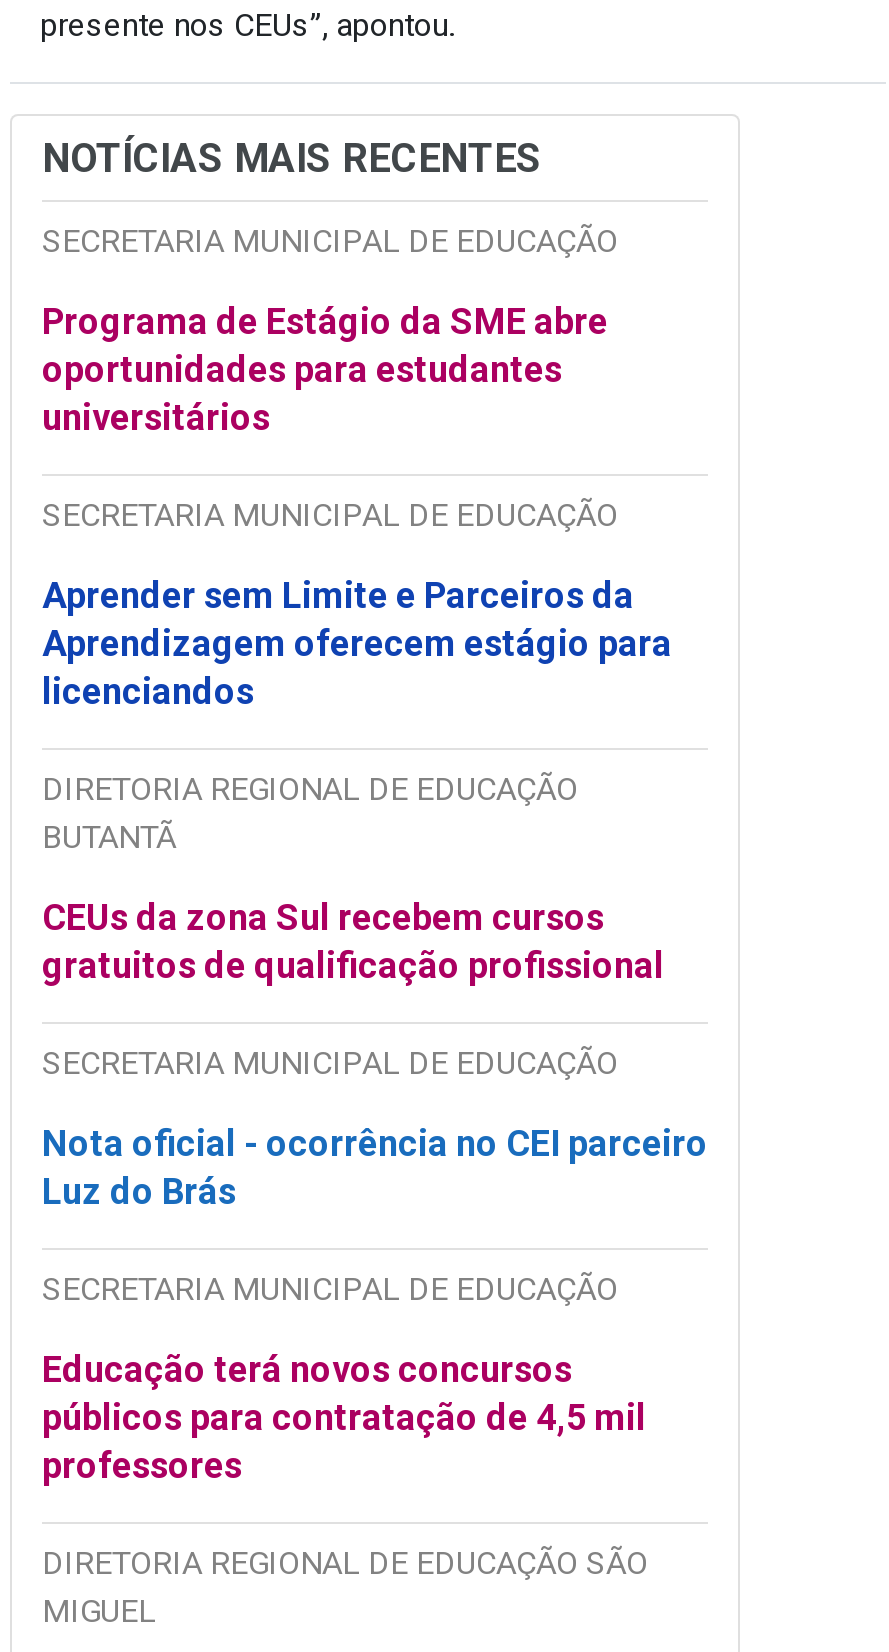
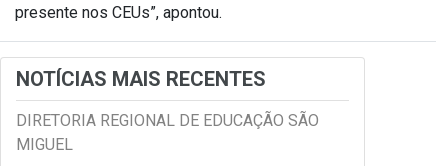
- SECRETARIA MUNICIPAL DE EDUCAÇÃO
- Programa de Estágio da SME abre
- oportunidades para estudantes
- universitários
- SECRETARIA MUNICIPAL DE EDUCAÇÃO
- Aprender sem Limite e Parceiros da
- Aprendizagem oferecem estágio para
- licenciandos
- DIRETORIA REGIONAL DE EDUCAÇÃO
- BUTANTÃ
- CEUs da zona Sul recebem cursos
- gratuitos de qualificação profissional
- SECRETARIA MUNICIPAL DE EDUCAÇÃO
- Nota oficial - ocorrência no CEI parceiro
- Luz do Brás
- SECRETARIA MUNICIPAL DE EDUCAÇÃO
- Educação terá novos concursos
- públicos para contratação de 4,5 mil
- professores
